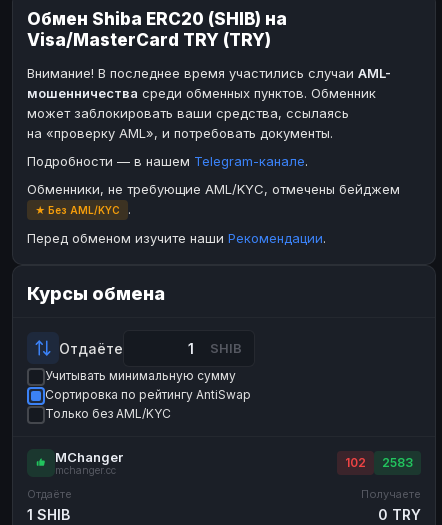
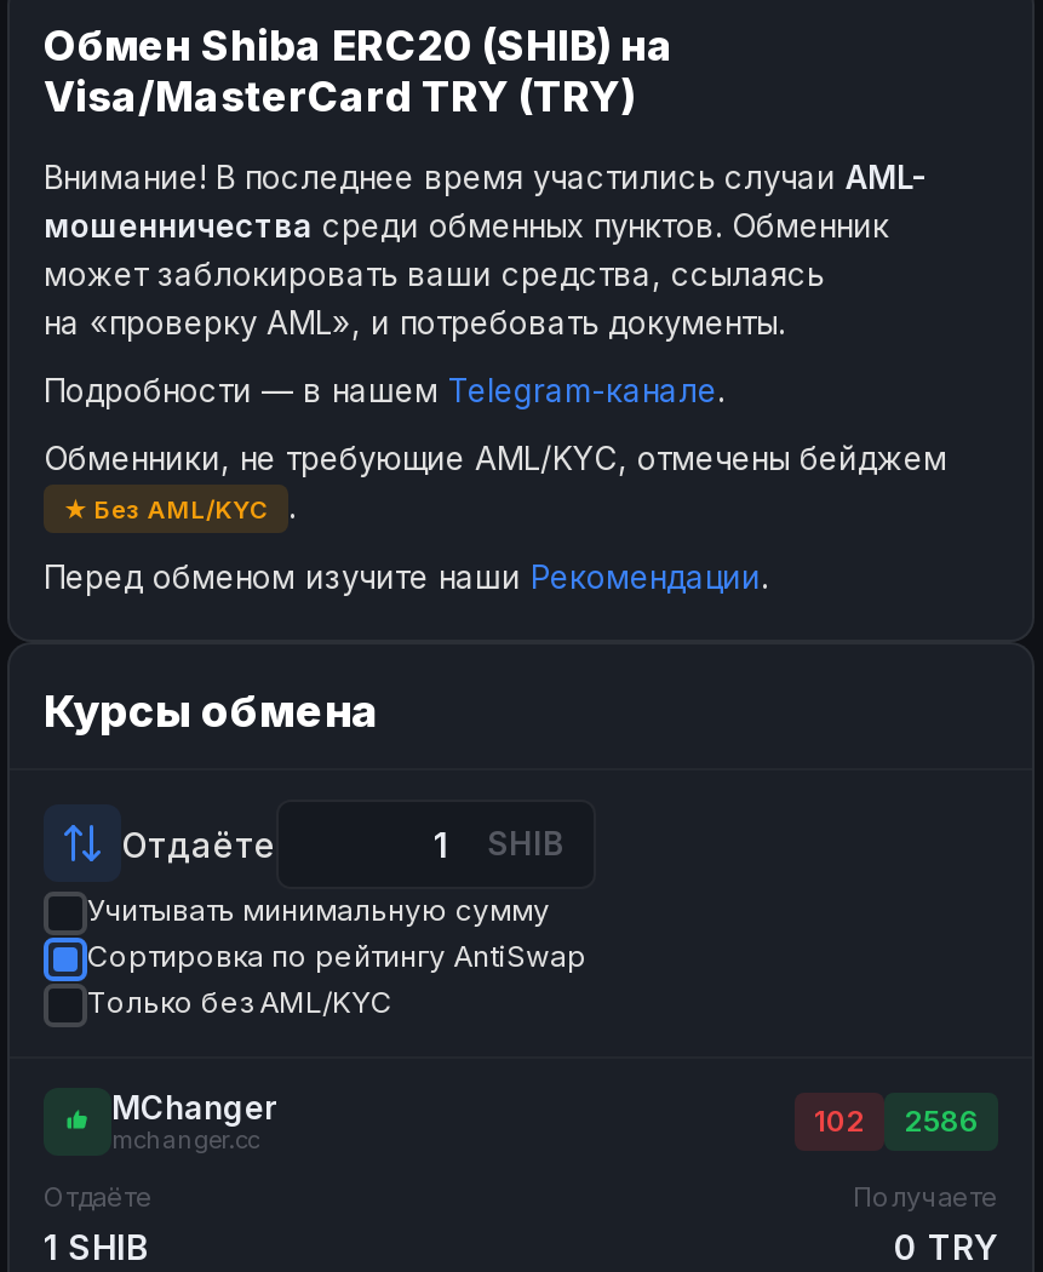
- 102 2583
+ 102 2586
